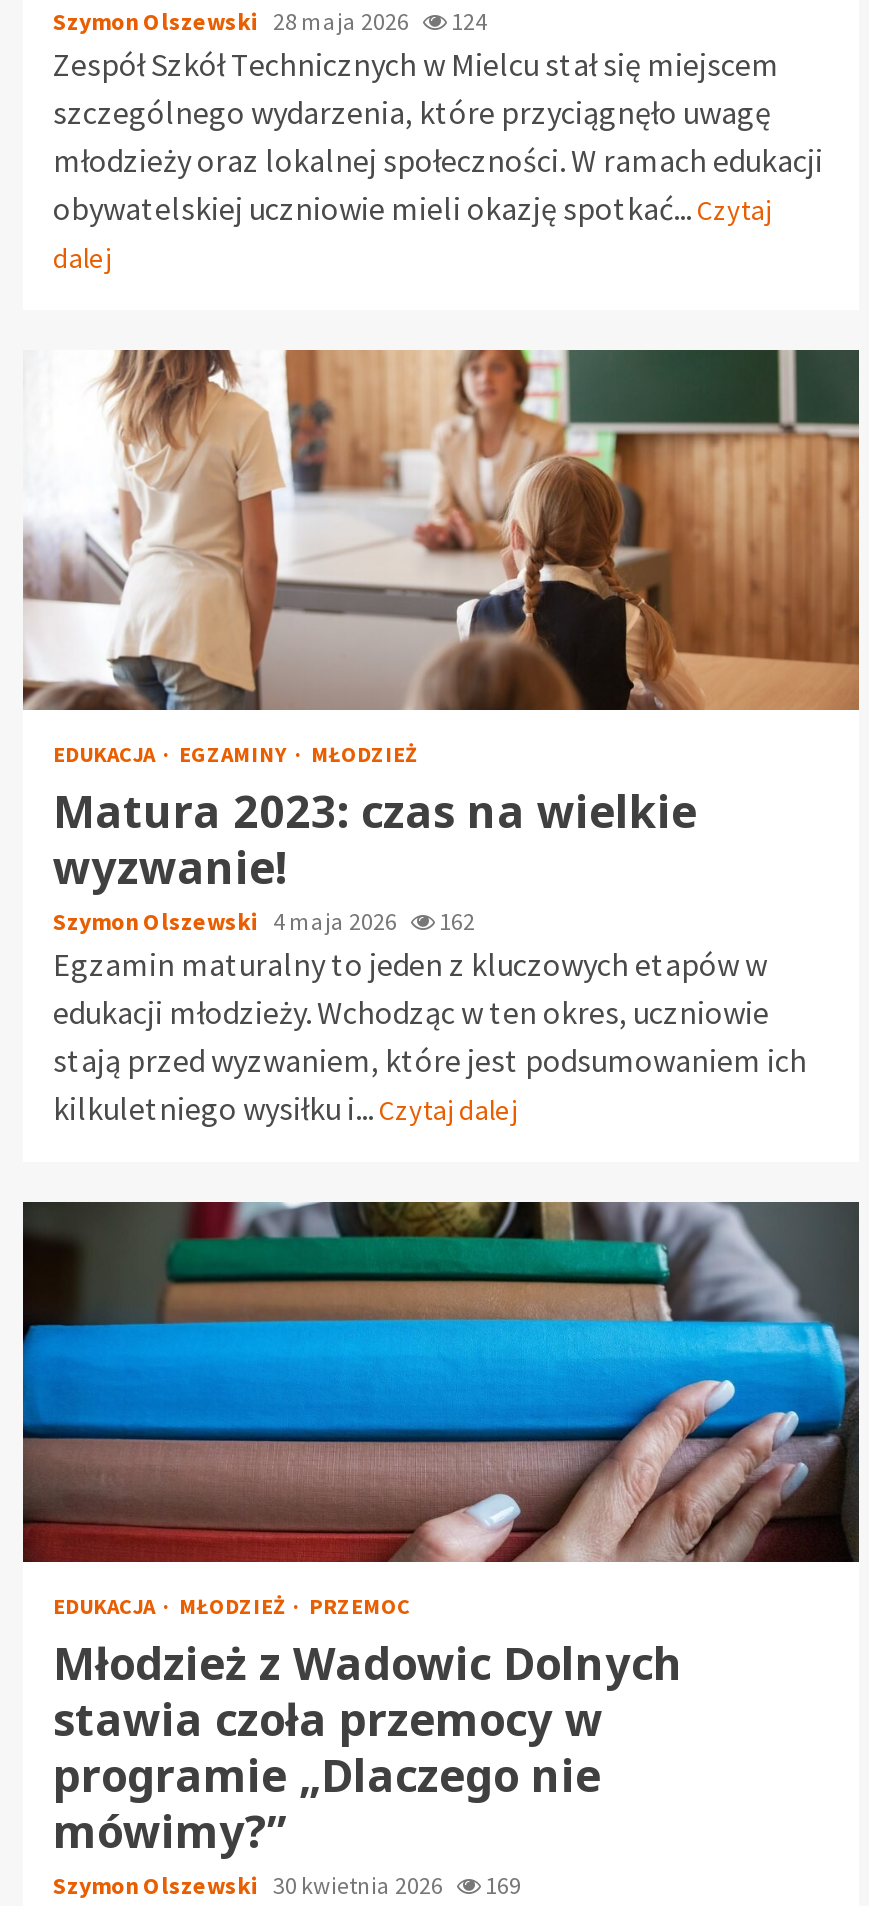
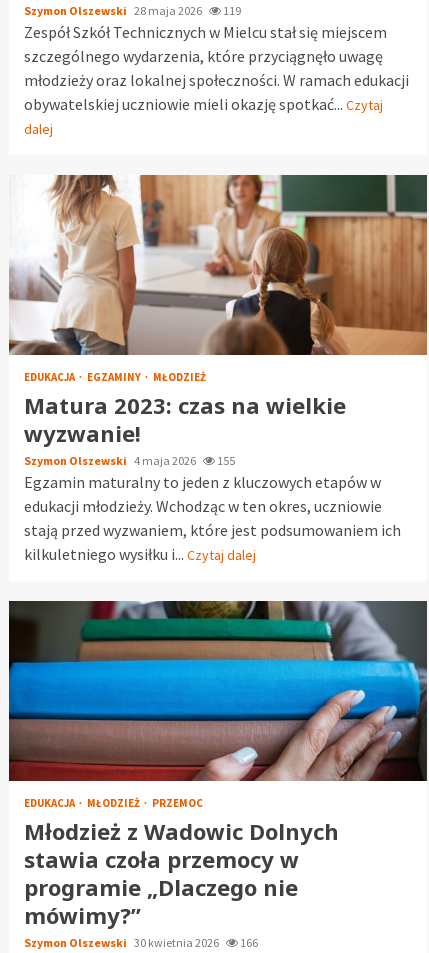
- Szymon Olszewski 28 maja 2026 124
+ Szymon Olszewski 28 maja 2026 119

- Szymon Olszewski 4 maja 2026 162
+ Szymon Olszewski 4 maja 2026 155

- Szymon Olszewski 30 kwietnia 2026 169
+ Szymon Olszewski 30 kwietnia 2026 166
